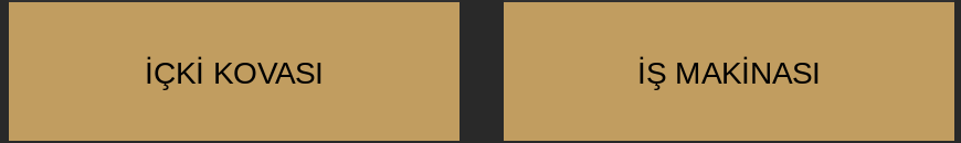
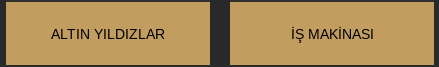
- İÇKİ KOVASI
+ ALTIN YILDIZLAR
